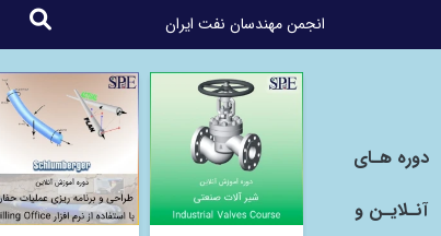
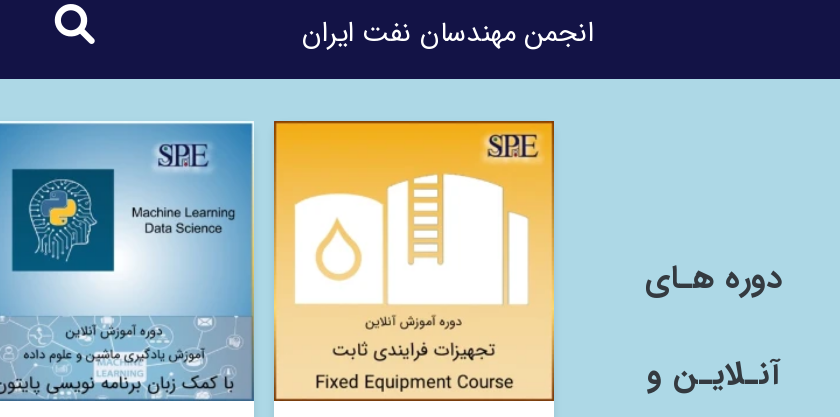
- [image]
+ [image]

- [image]
+ [image]
